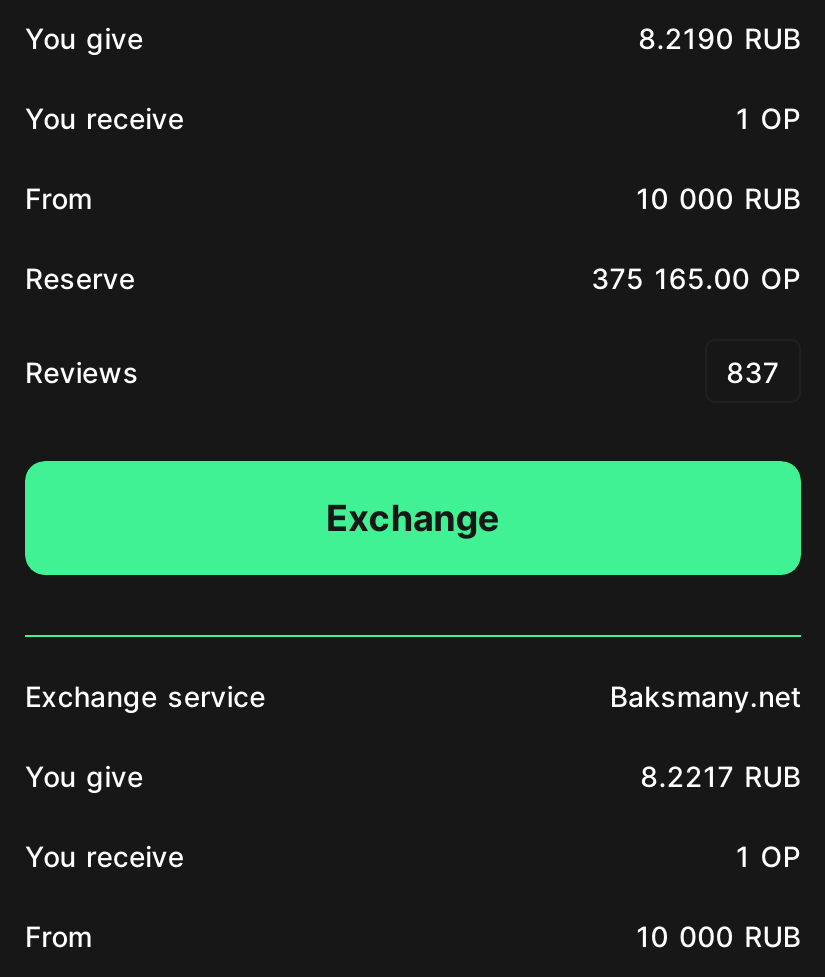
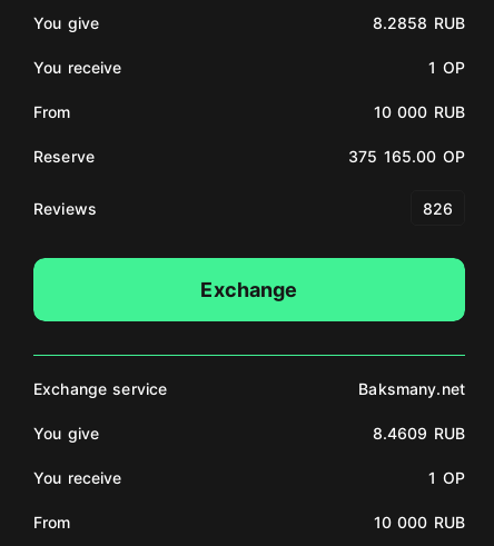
- 8.2190 RUB
+ 8.2858 RUB

- 837
+ 826

- 8.2217 RUB
+ 8.4609 RUB
